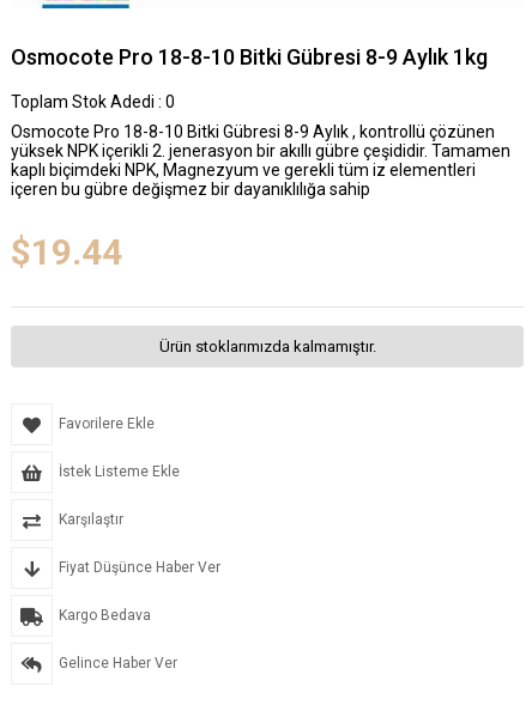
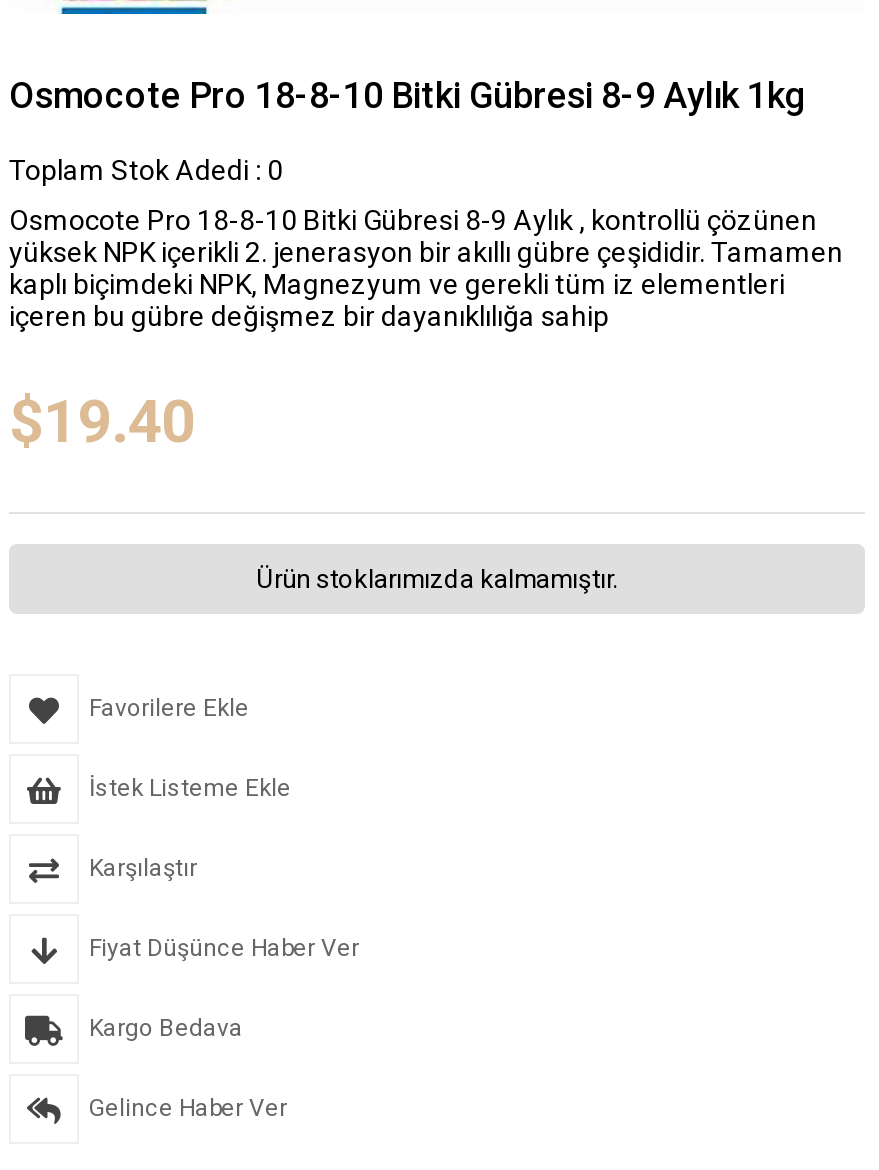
- $19.44
+ $19.40
